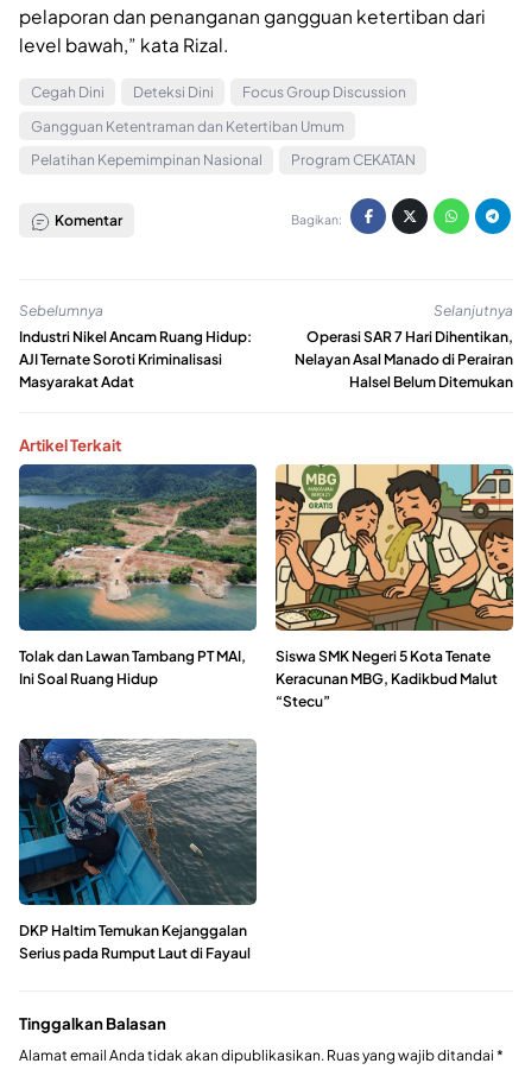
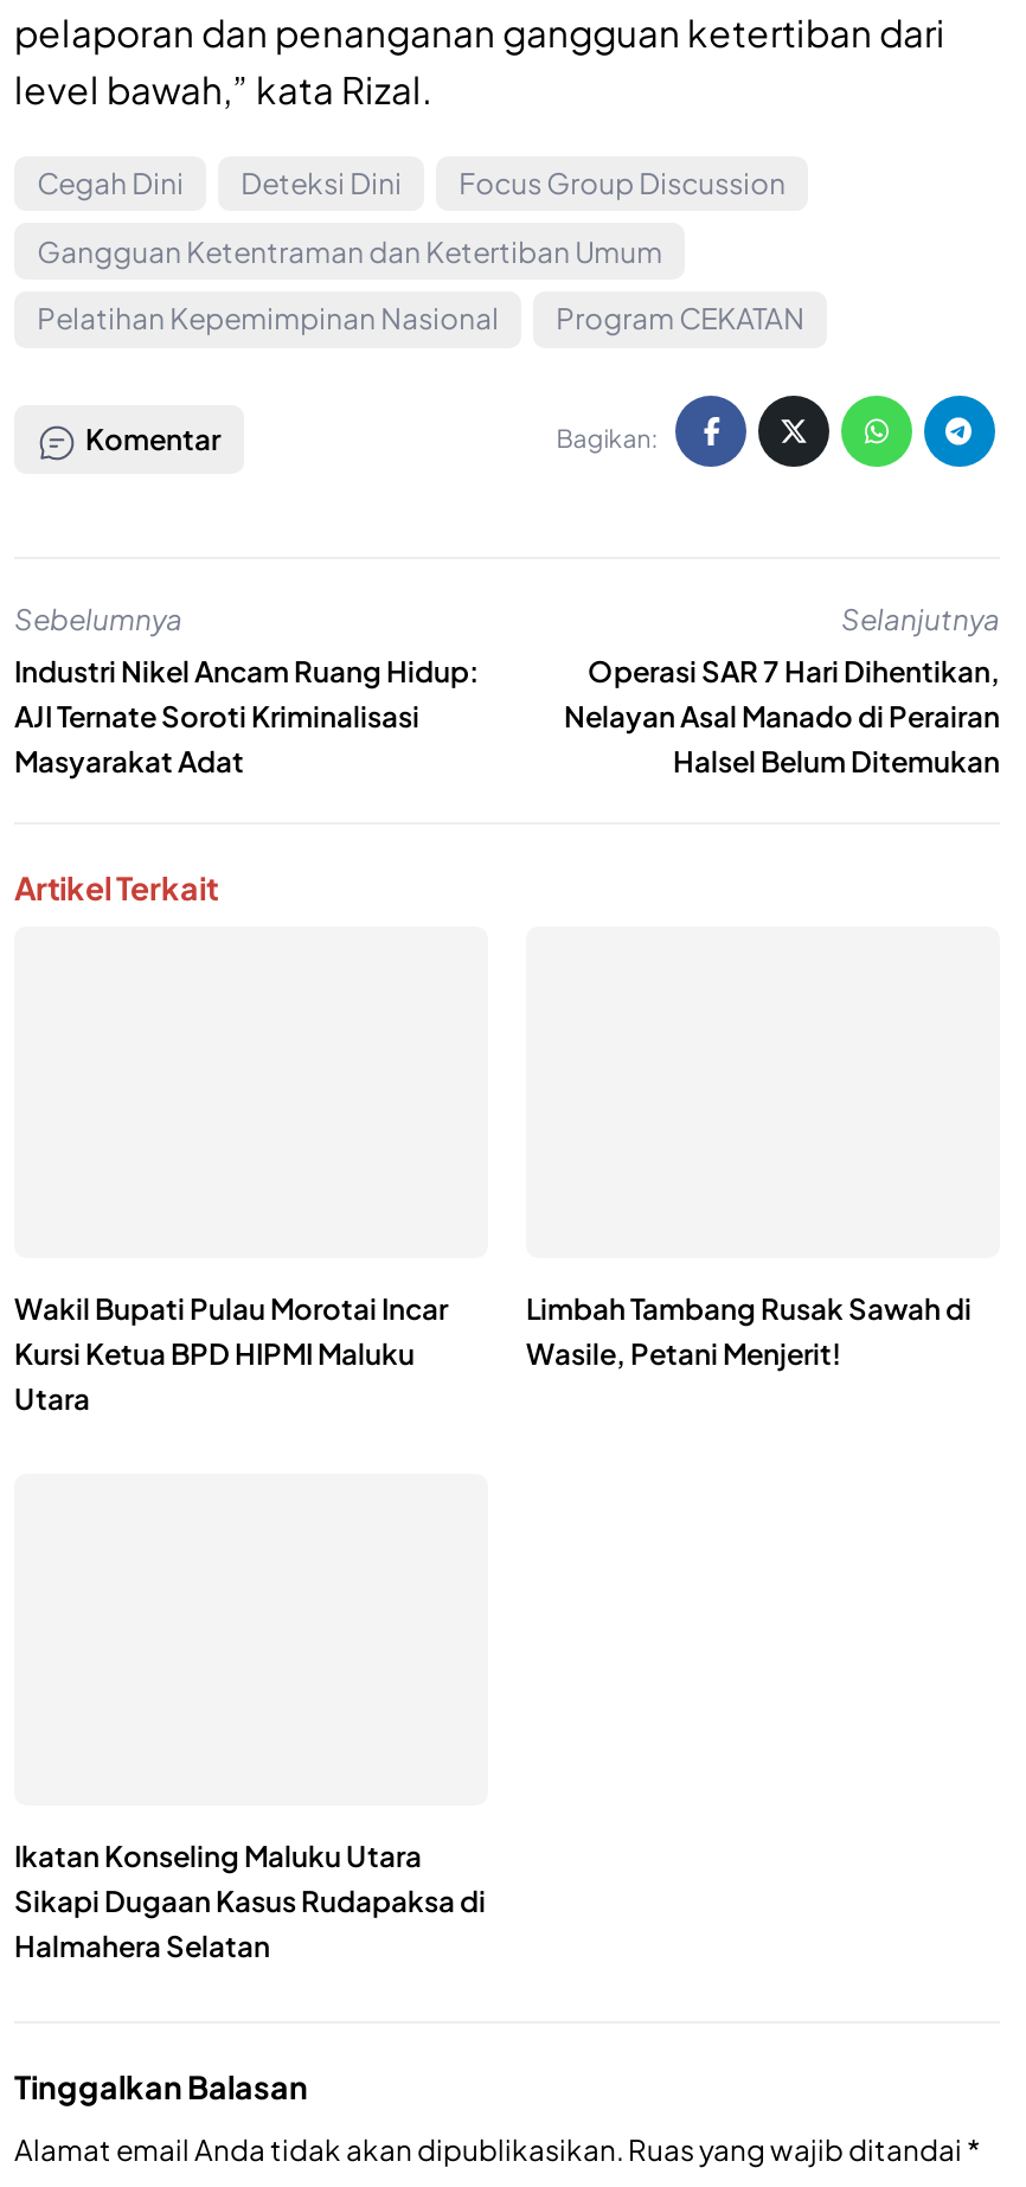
- [image]

- [image]

- Tolak dan Lawan Tambang PT MAI,
- Ini Soal Ruang Hidup
+ Wakil Bupati Pulau Morotai Incar
+ Kursi Ketua BPD HIPMI Maluku
+ Utara

- Siswa SMK Negeri 5 Kota Tenate
- Keracunan MBG, Kadikbud Malut
- “Stecu”
+ Limbah Tambang Rusak Sawah di
+ Wasile, Petani Menjerit!

- [image]

- DKP Haltim Temukan Kejanggalan
- Serius pada Rumput Laut di Fayaul
+ Ikatan Konseling Maluku Utara
+ Sikapi Dugaan Kasus Rudapaksa di
+ Halmahera Selatan
